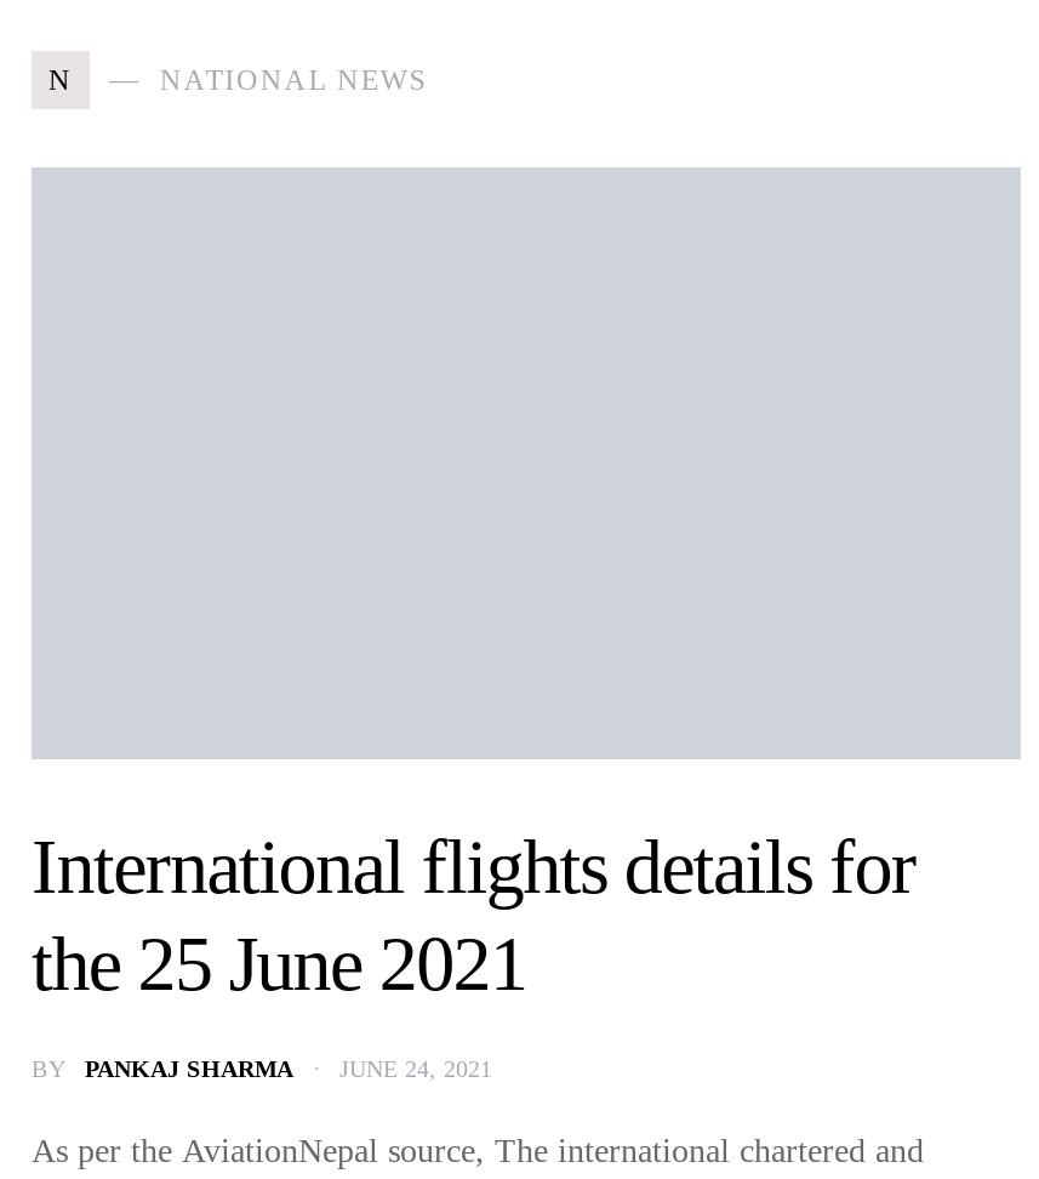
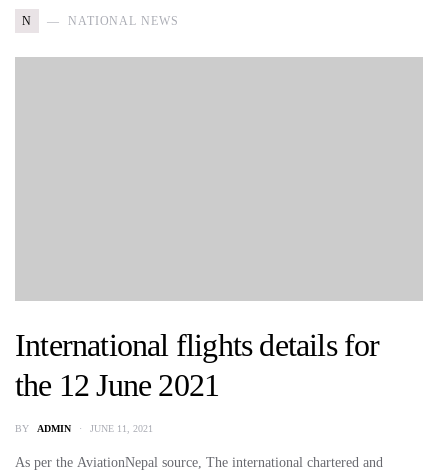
- the 25 June 2021
+ the 12 June 2021

- PANKAJ SHARMA
- JUNE 24, 2021
+ ADMIN
+ JUNE 11, 2021
